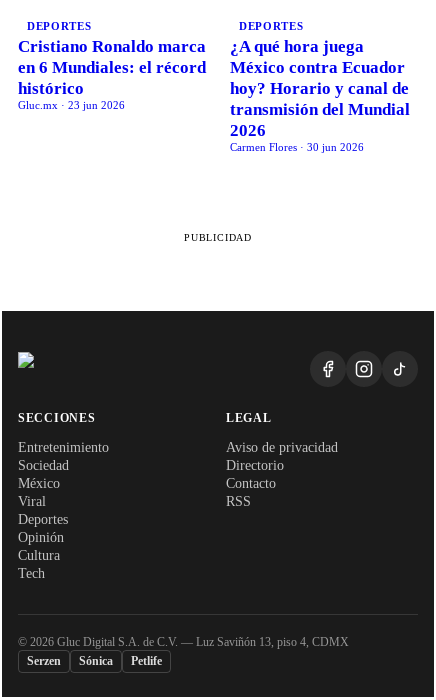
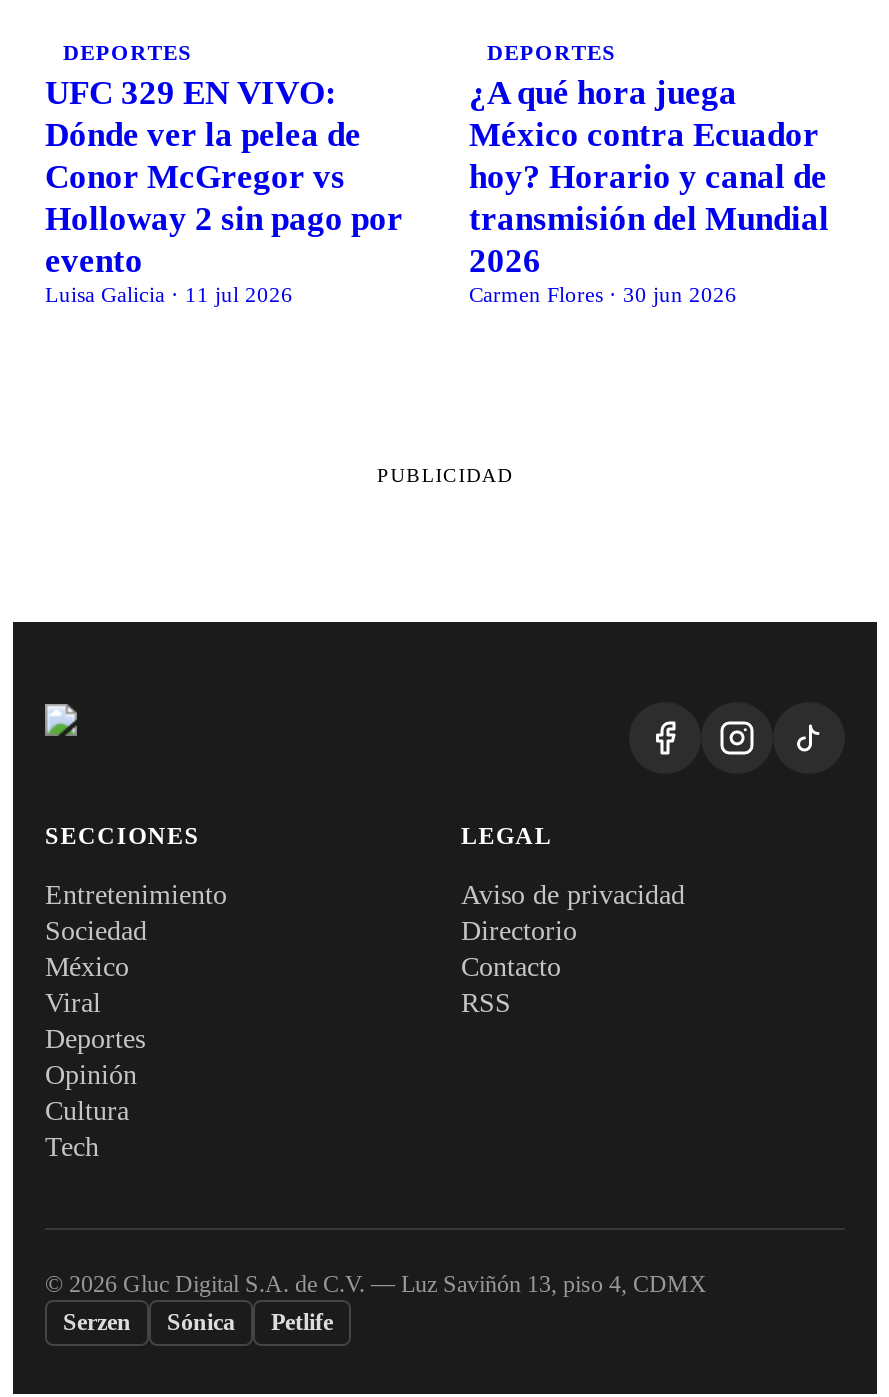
- Cristiano Ronaldo marca
- en 6 Mundiales: el récord
- histórico
- Gluc.mx · 23 jun 2026
+ UFC 329 EN VIVO:
+ Dónde ver la pelea de
+ Conor McGregor vs
+ Holloway 2 sin pago por
+ evento
+ Luisa Galicia · 11 jul 2026
